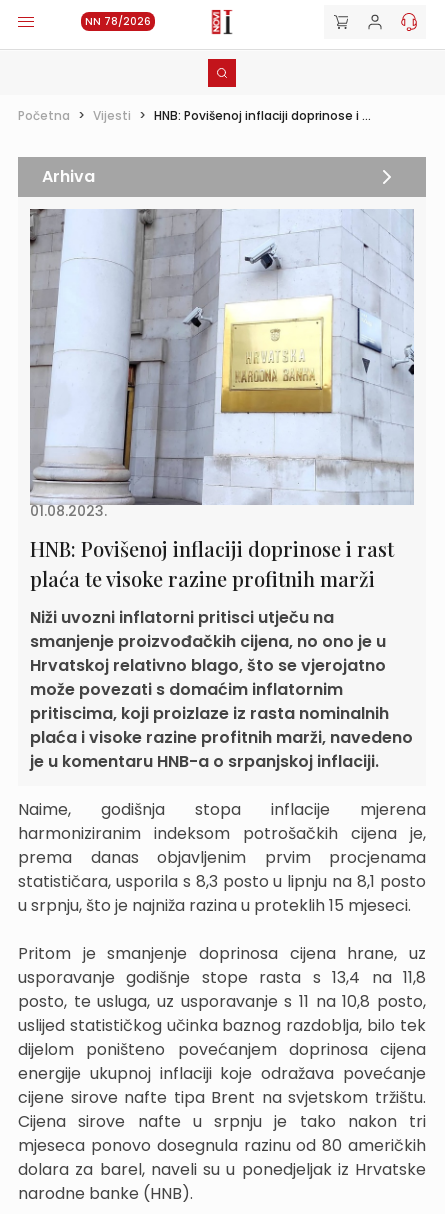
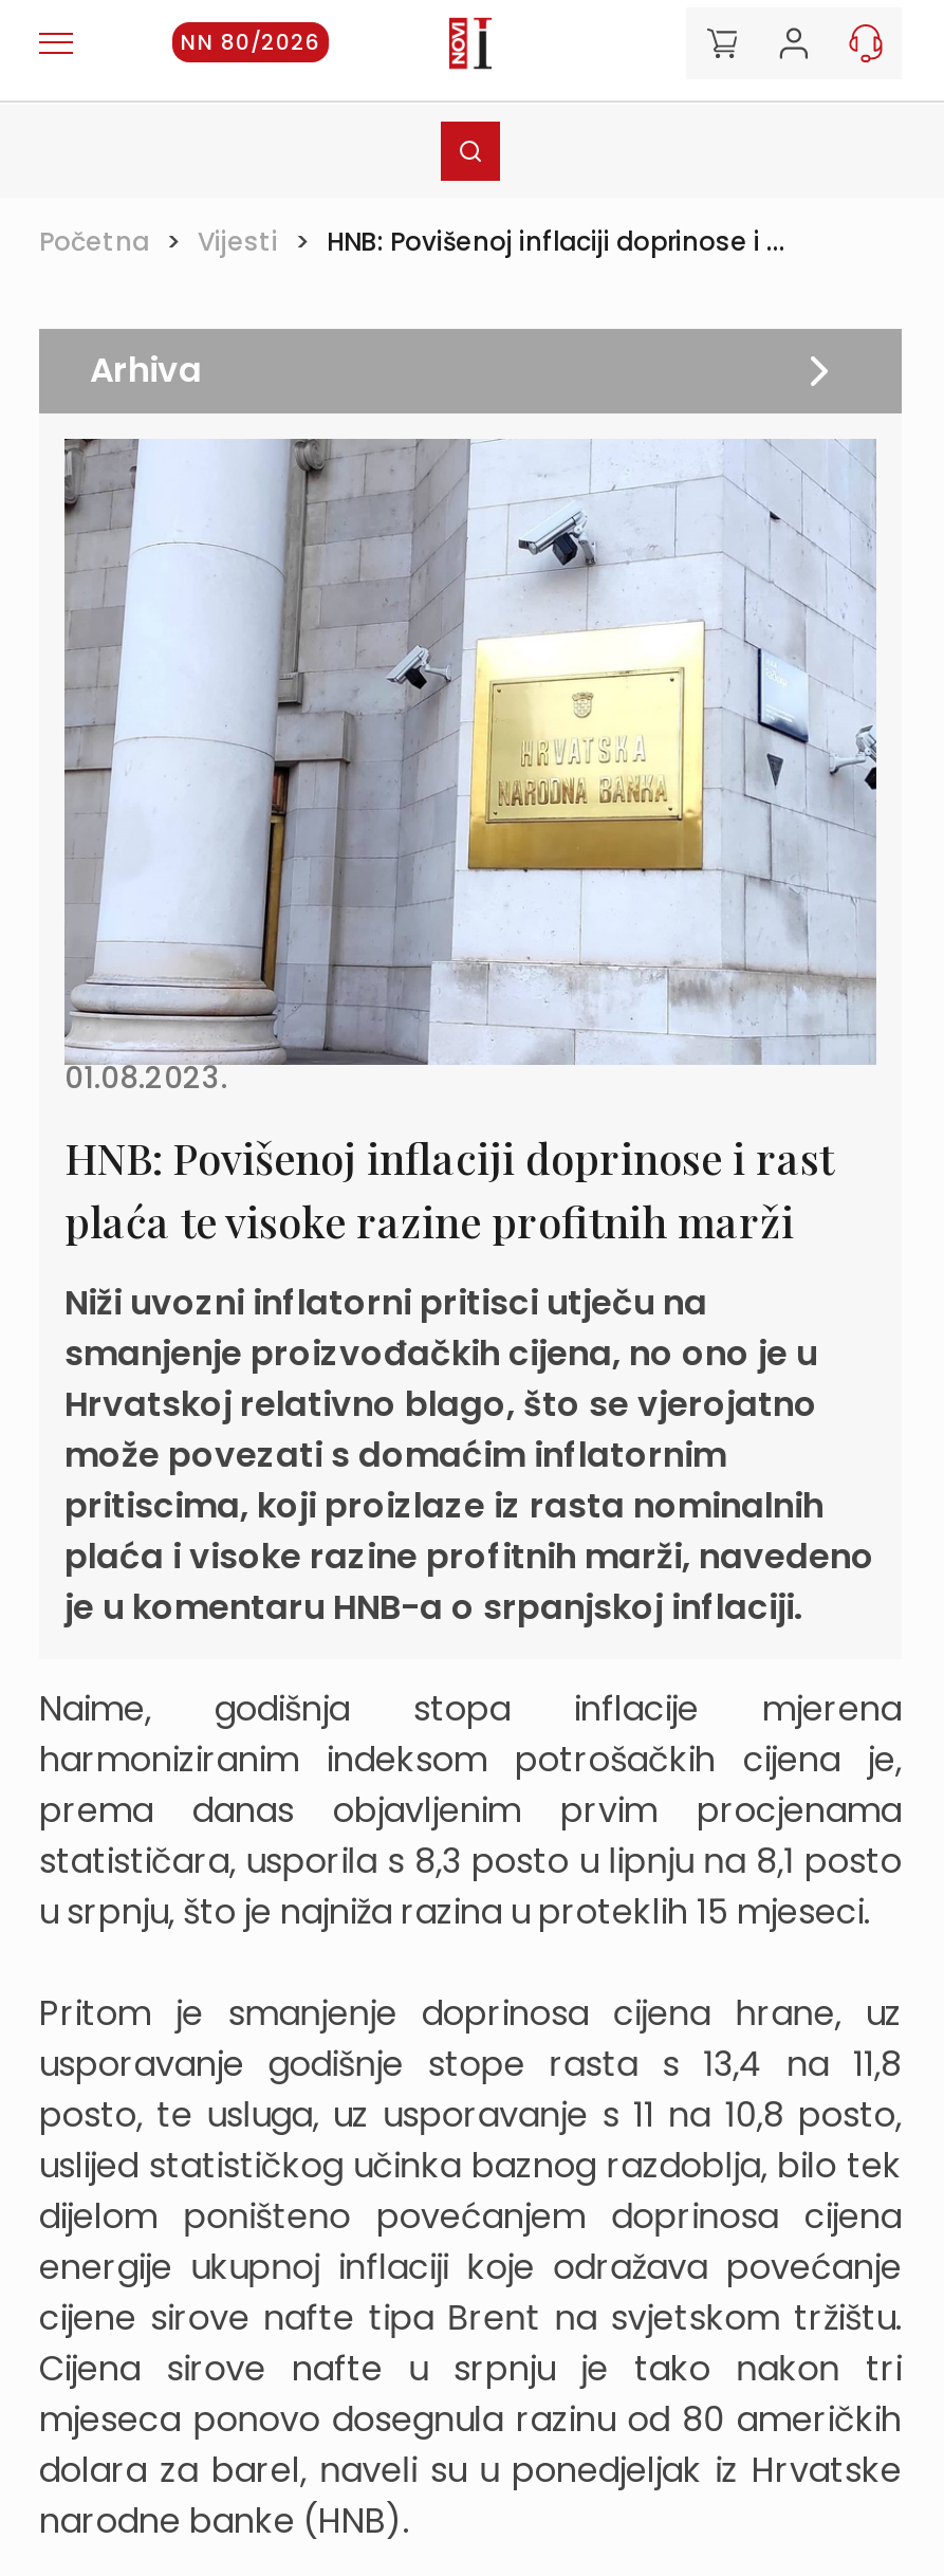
- NN 78/2026
+ NN 80/2026
